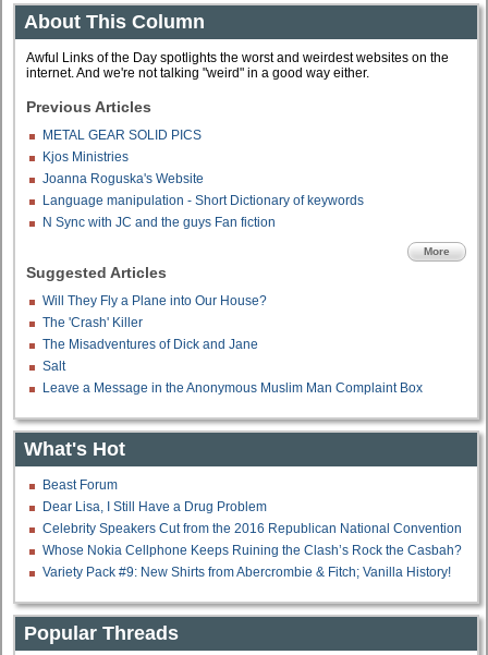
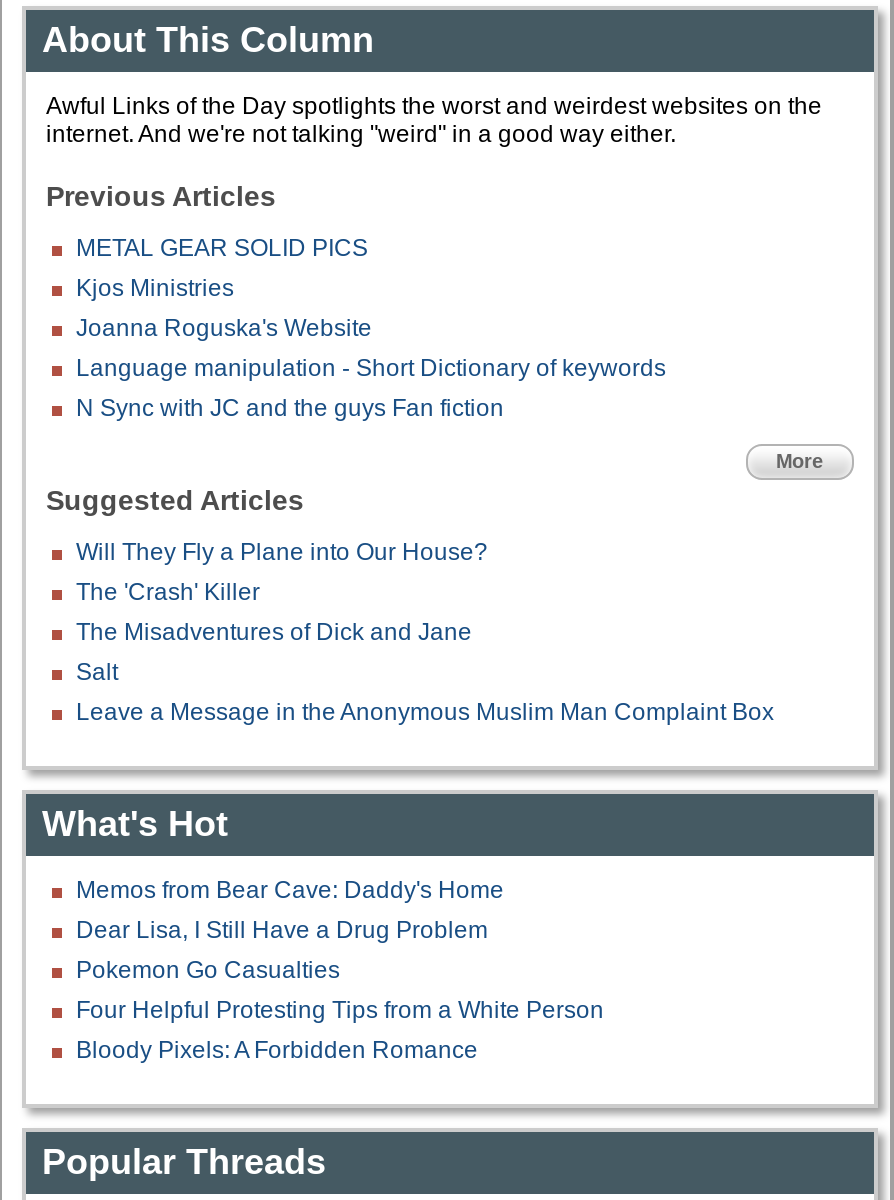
- Beast Forum
+ Memos from Bear Cave: Daddy's Home

- Celebrity Speakers Cut from the 2016 Republican National Convention
- Whose Nokia Cellphone Keeps Ruining the Clash’s Rock the Casbah?
- Variety Pack #9: New Shirts from Abercrombie & Fitch; Vanilla History!
+ Pokemon Go Casualties
+ Four Helpful Protesting Tips from a White Person
+ Bloody Pixels: A Forbidden Romance
